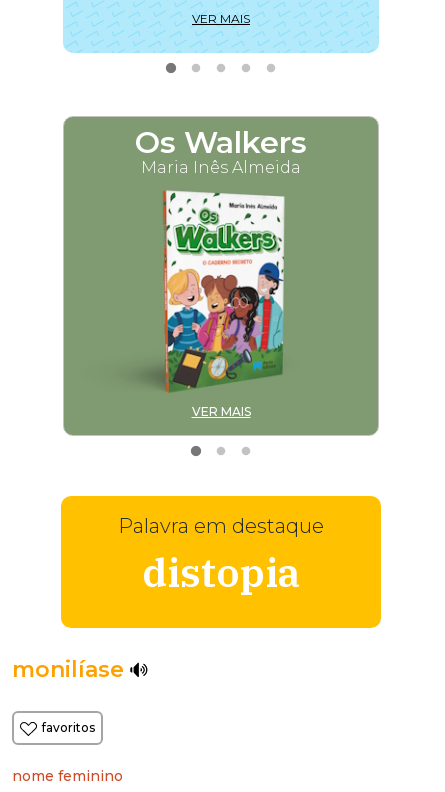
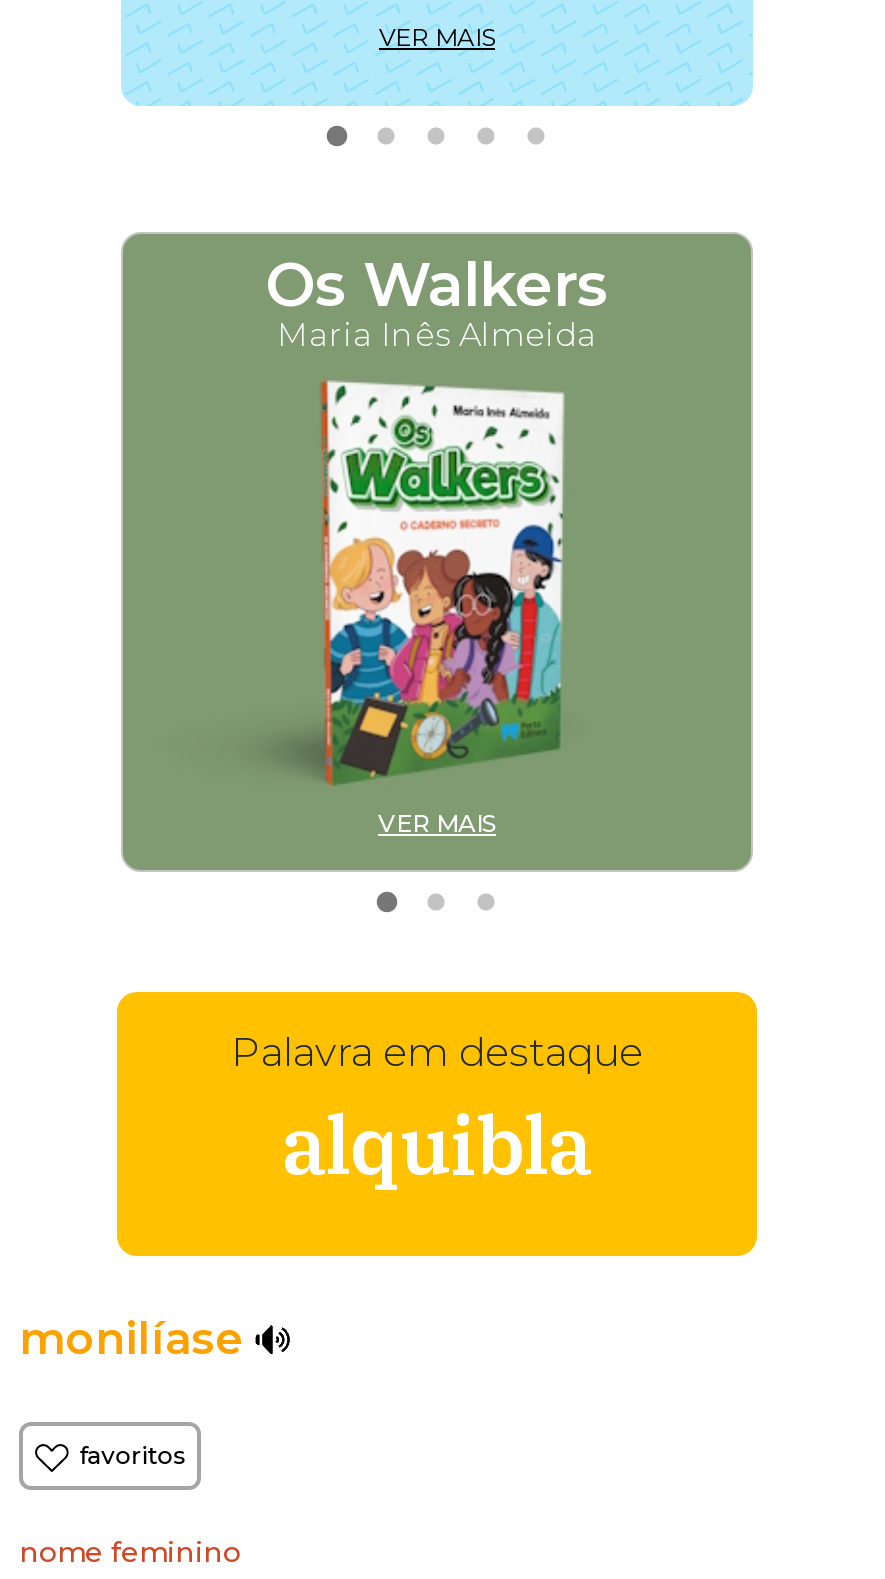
- distopia
+ alquibla
